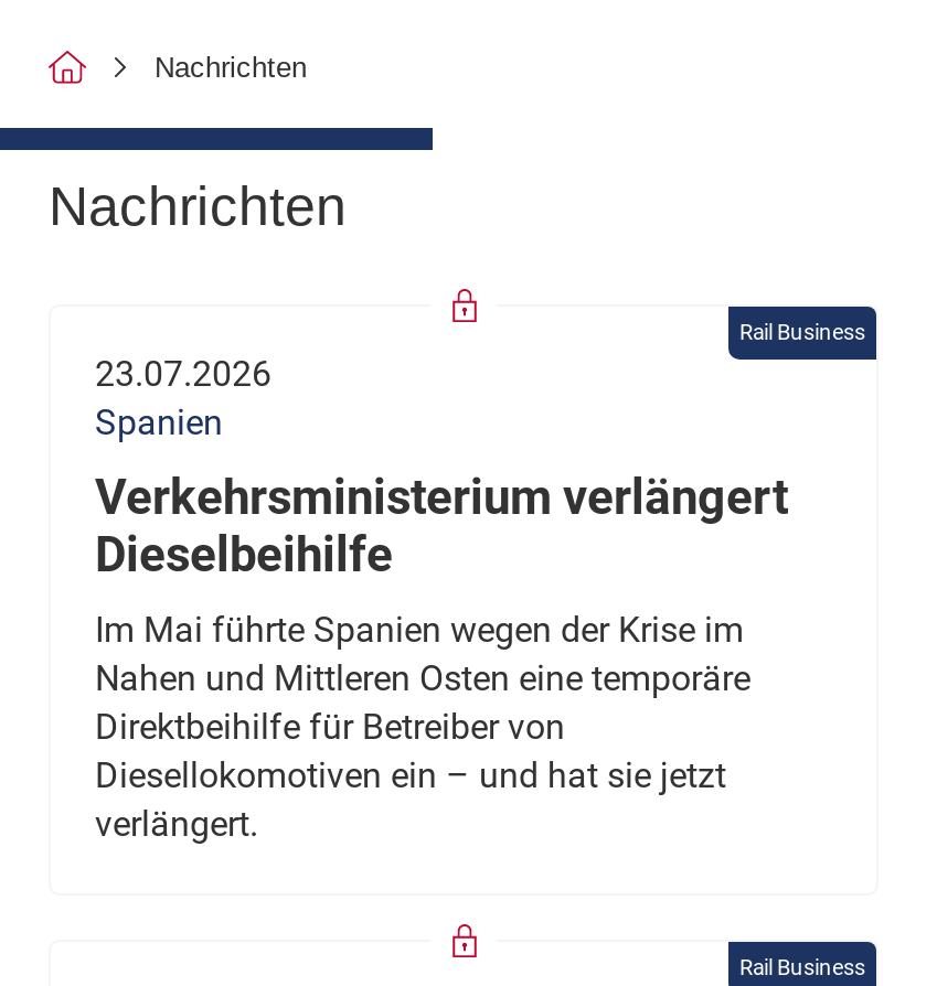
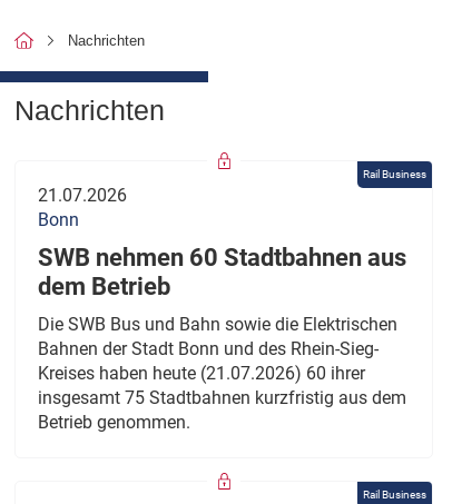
- 23.07.2026
- Spanien
+ 21.07.2026
+ Bonn

- Verkehrsministerium verlängert
- Dieselbeihilfe
+ SWB nehmen 60 Stadtbahnen aus
+ dem Betrieb

- Im Mai führte Spanien wegen der Krise im
- Nahen und Mittleren Osten eine temporäre
- Direktbeihilfe für Betreiber von
- Diesellokomotiven ein – und hat sie jetzt
- verlängert.
+ Die SWB Bus und Bahn sowie die Elektrischen
+ Bahnen der Stadt Bonn und des Rhein-Sieg-
+ Kreises haben heute (21.07.2026) 60 ihrer
+ insgesamt 75 Stadtbahnen kurzfristig aus dem
+ Betrieb genommen.
